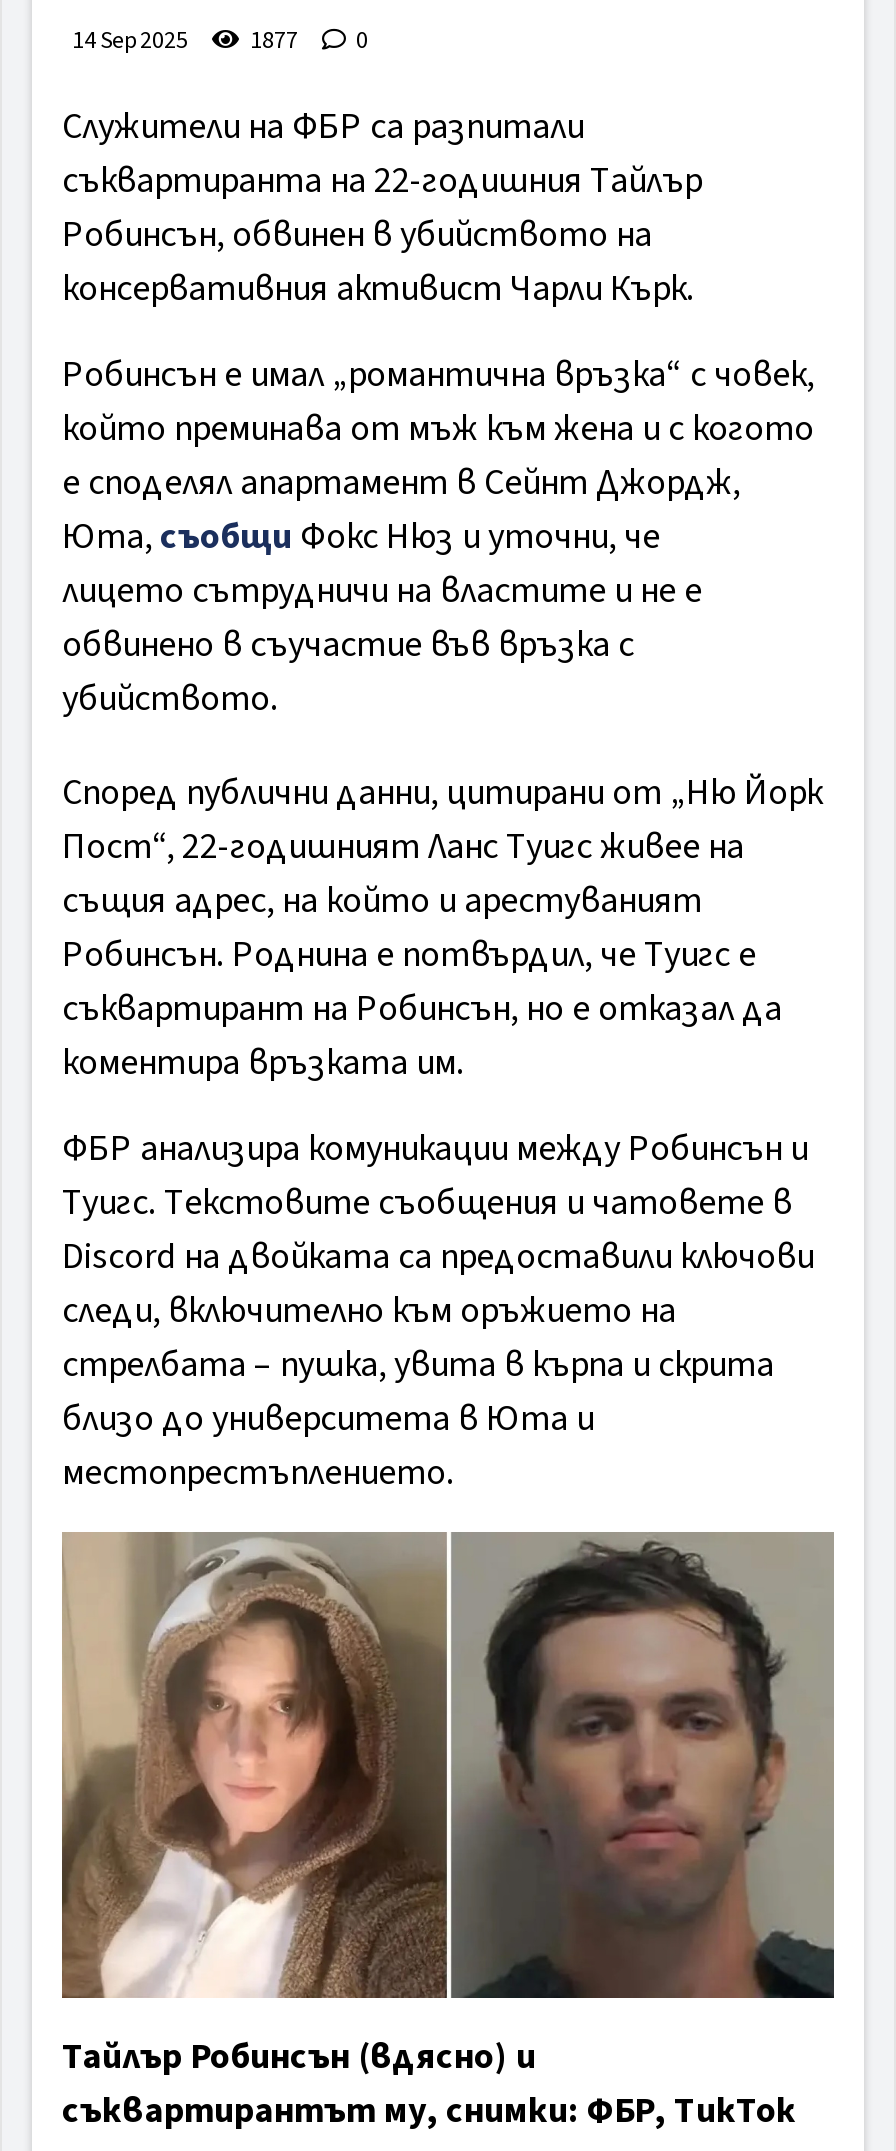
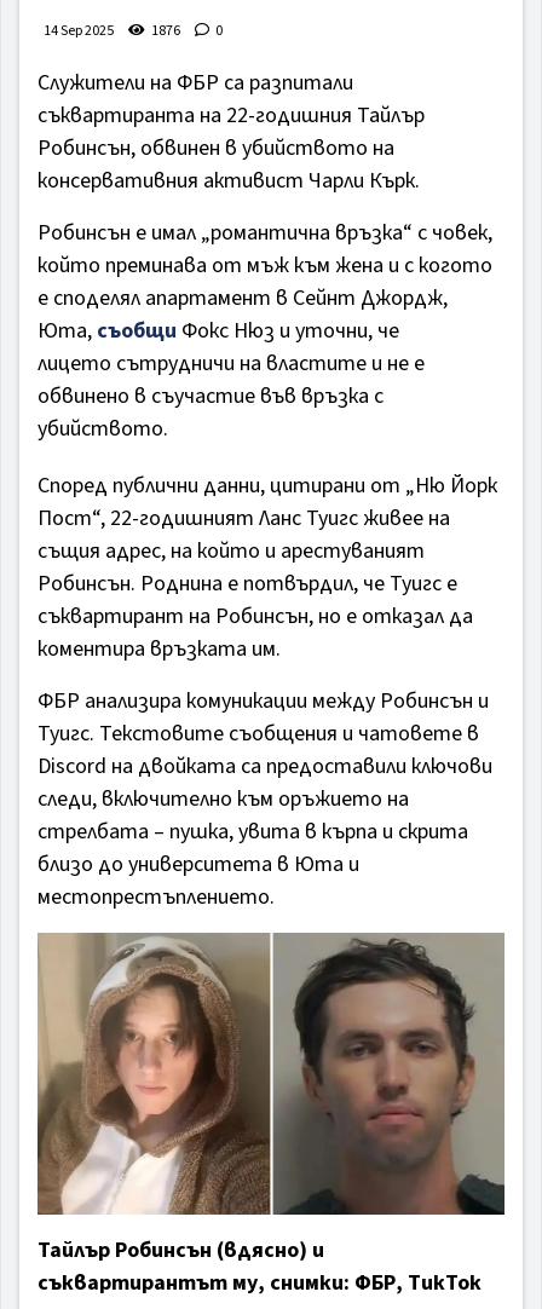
- 14 Sep 2025 1877 0
+ 14 Sep 2025 1876 0
